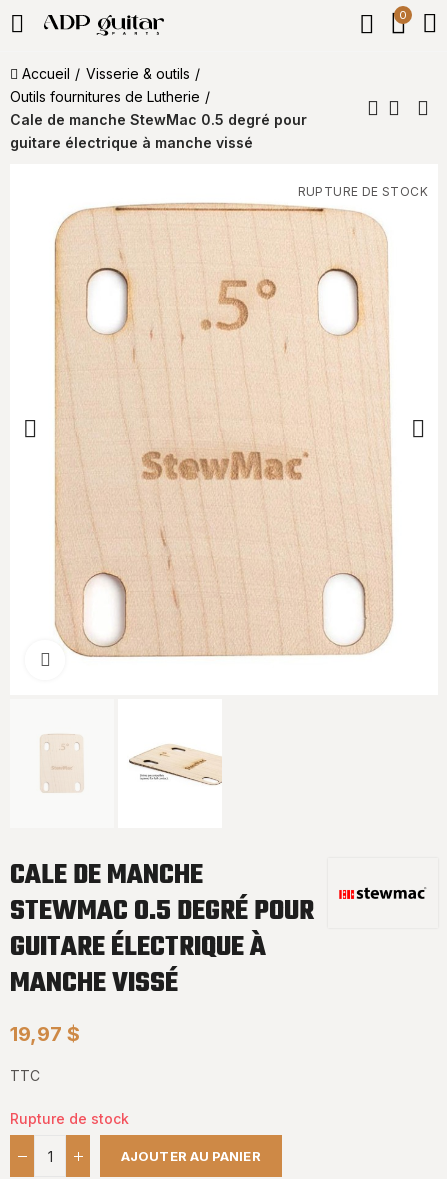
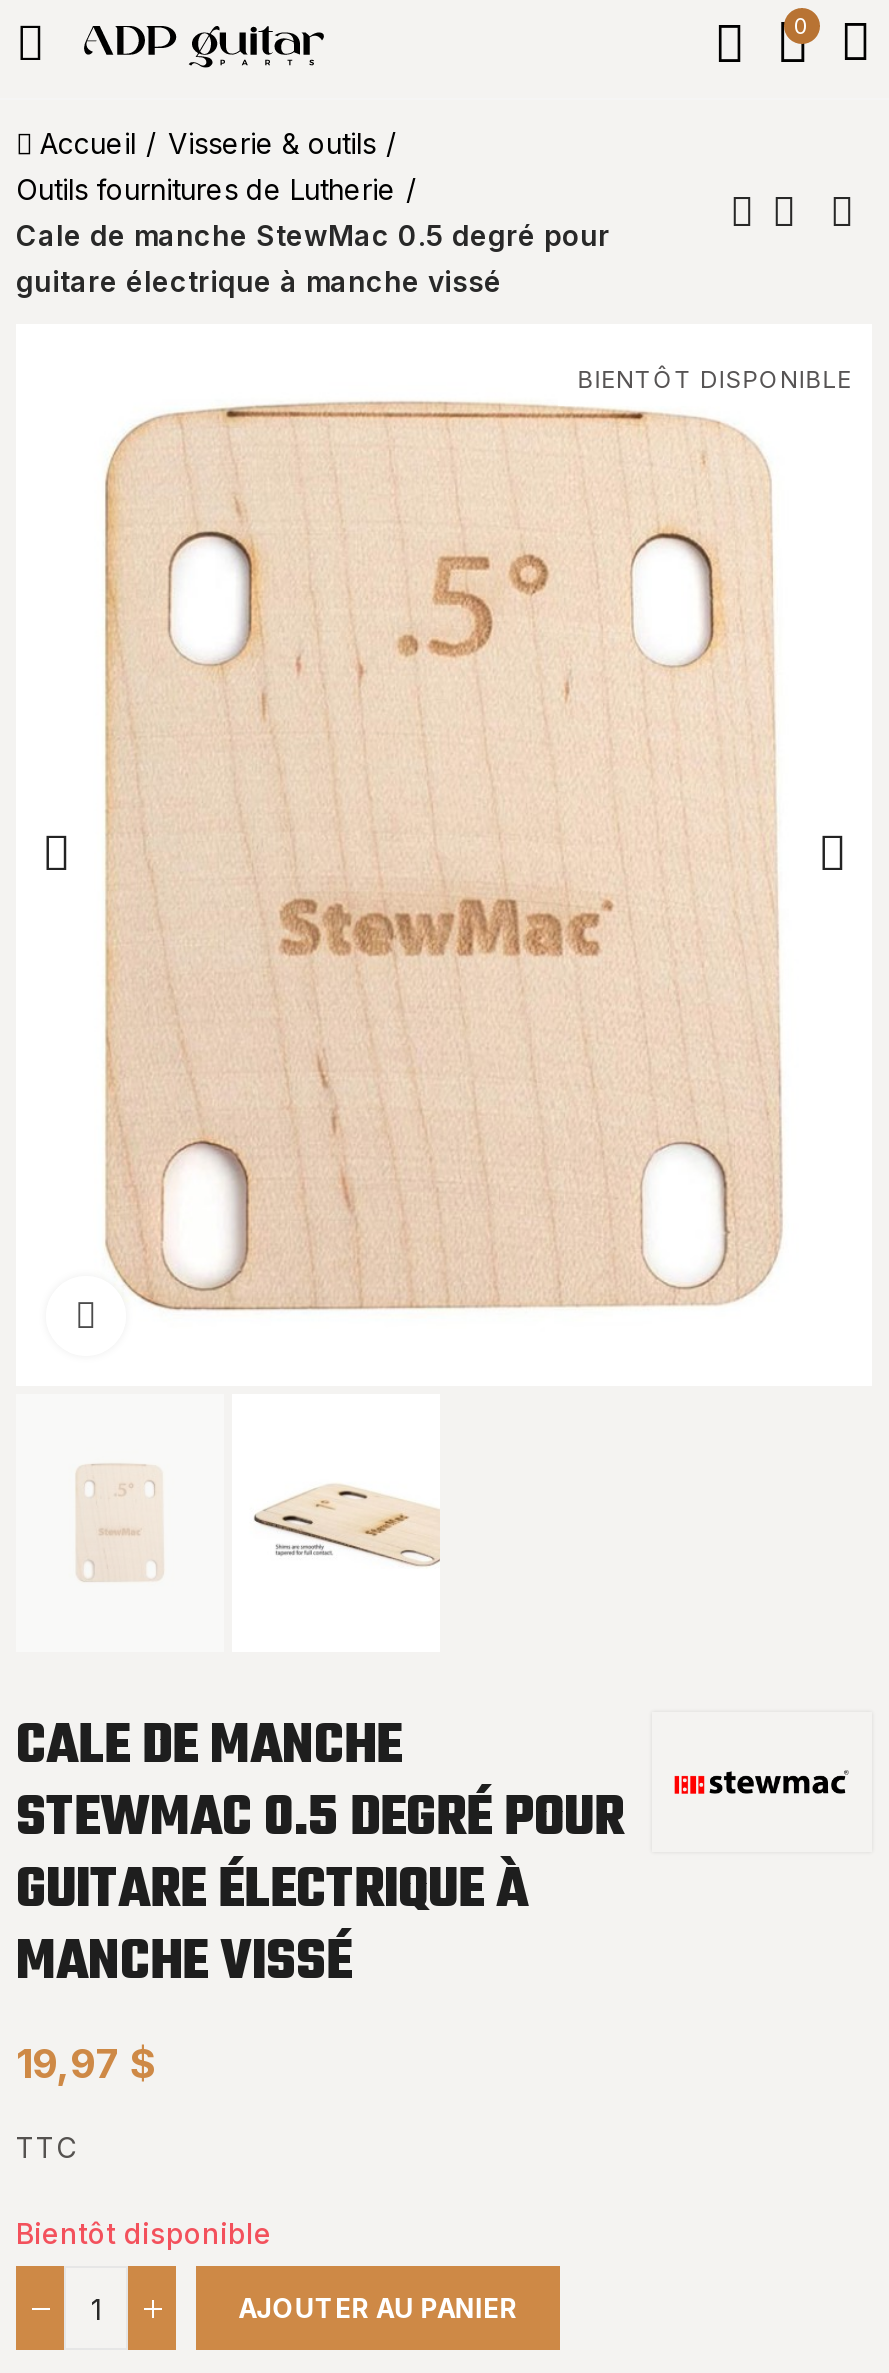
- RUPTURE DE STOCK
+ BIENTÔT DISPONIBLE

- Rupture de stock
+ Bientôt disponible
